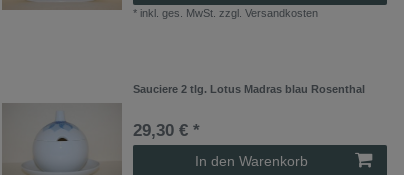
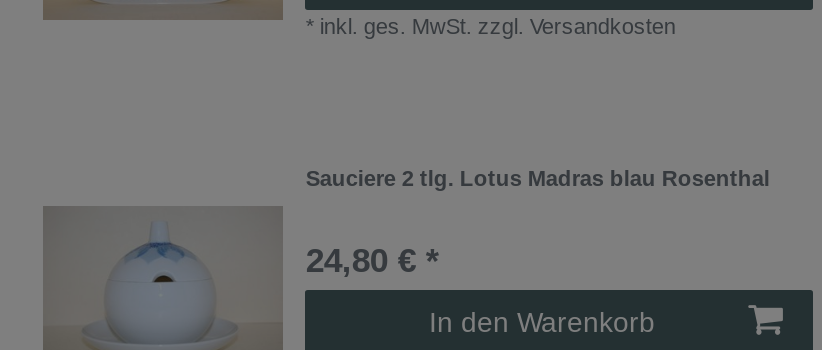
- 29,30 € *
+ 24,80 € *
